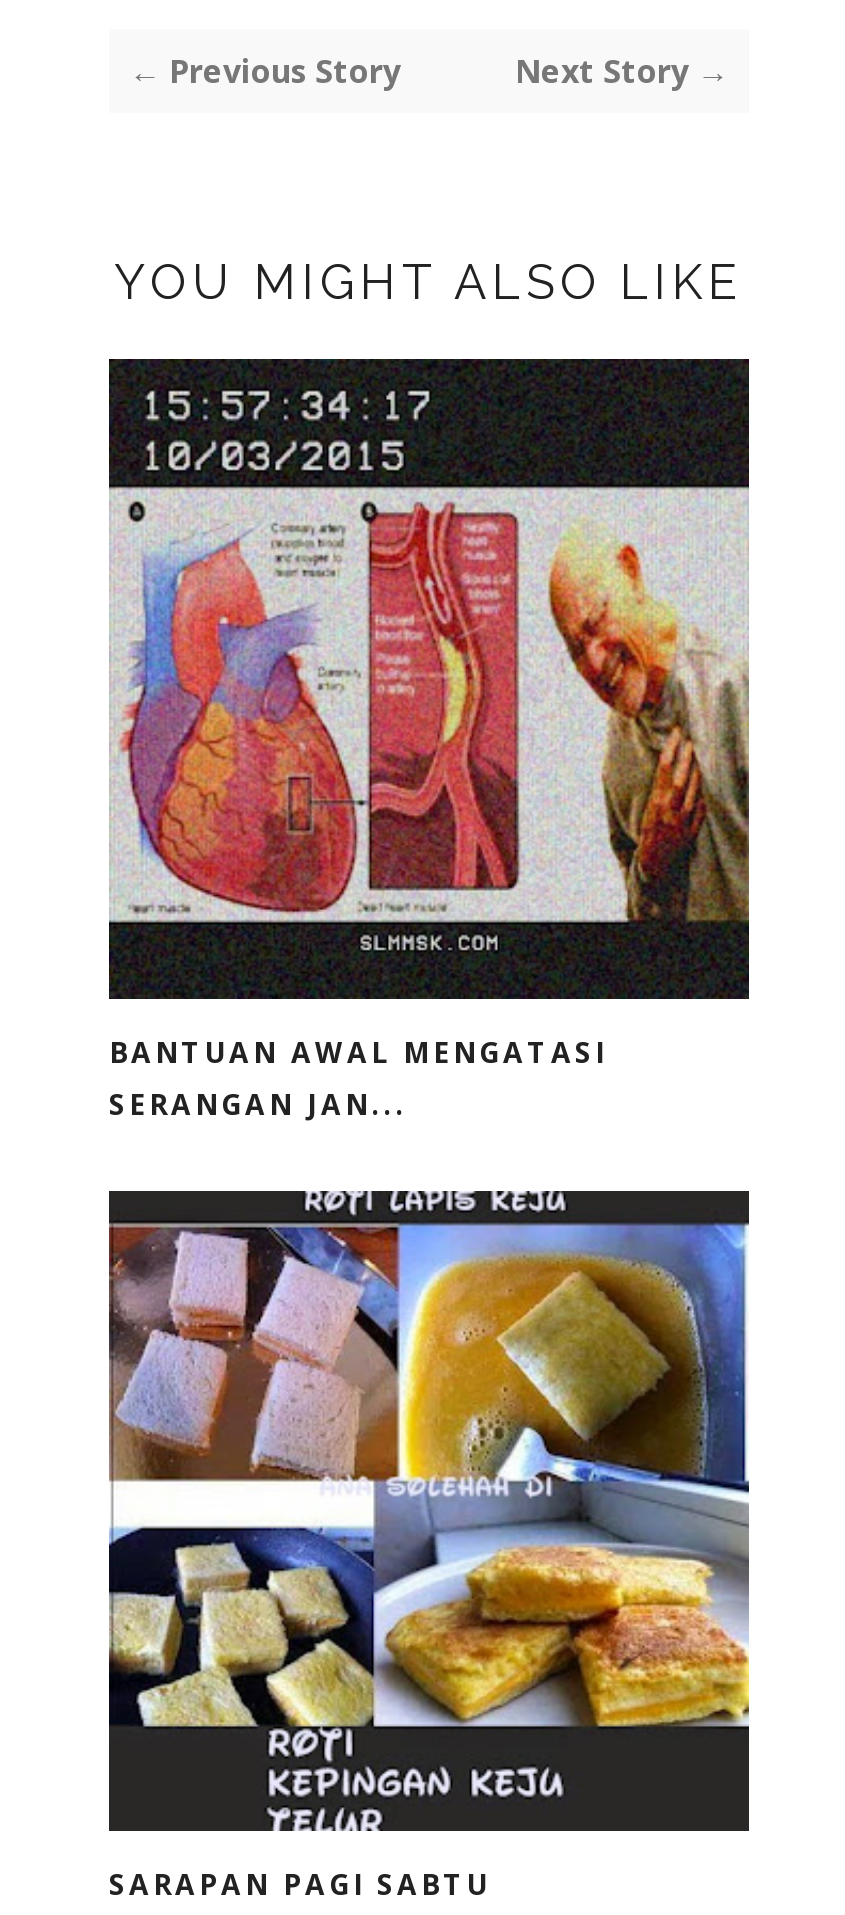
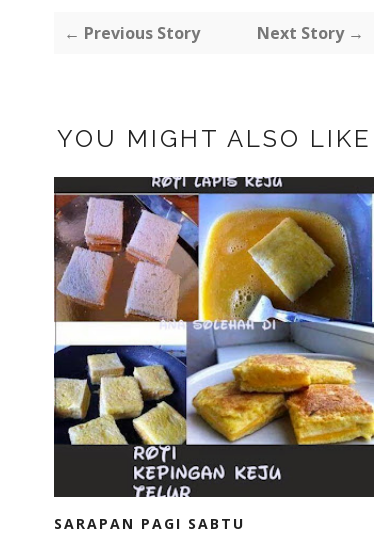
- [image]
- BANTUAN AWAL MENGATASI
- SERANGAN JAN...
